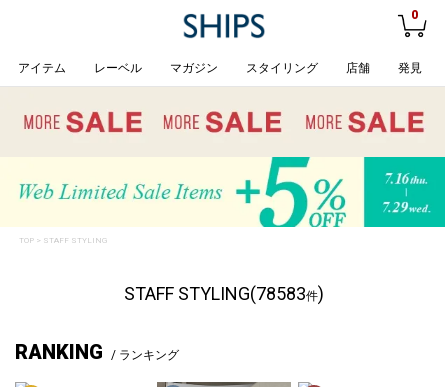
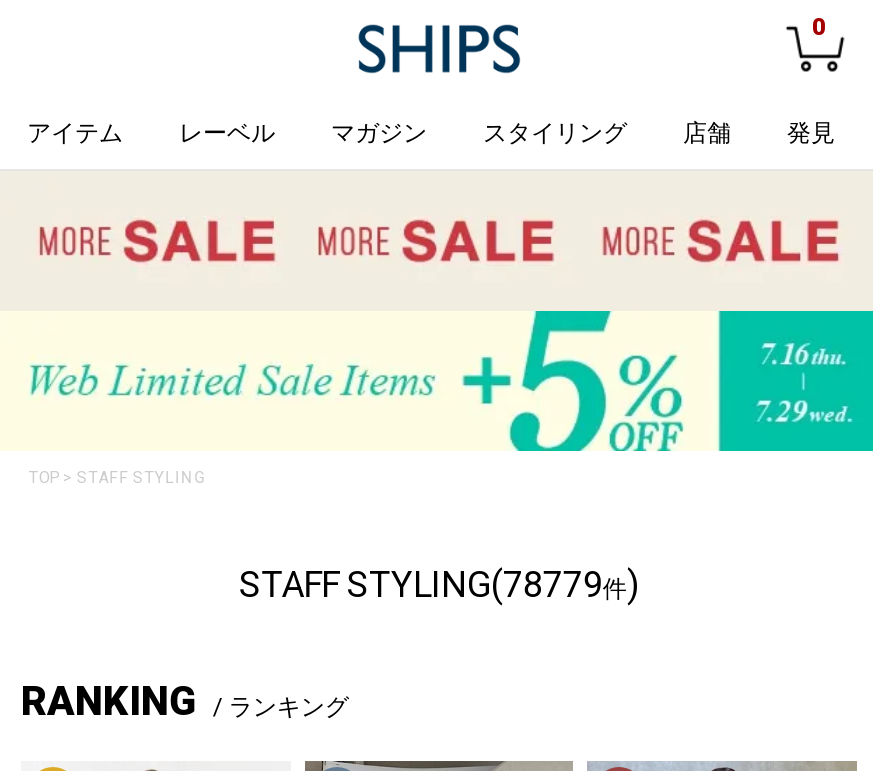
- STAFF STYLING(78583件)
+ STAFF STYLING(78779件)
